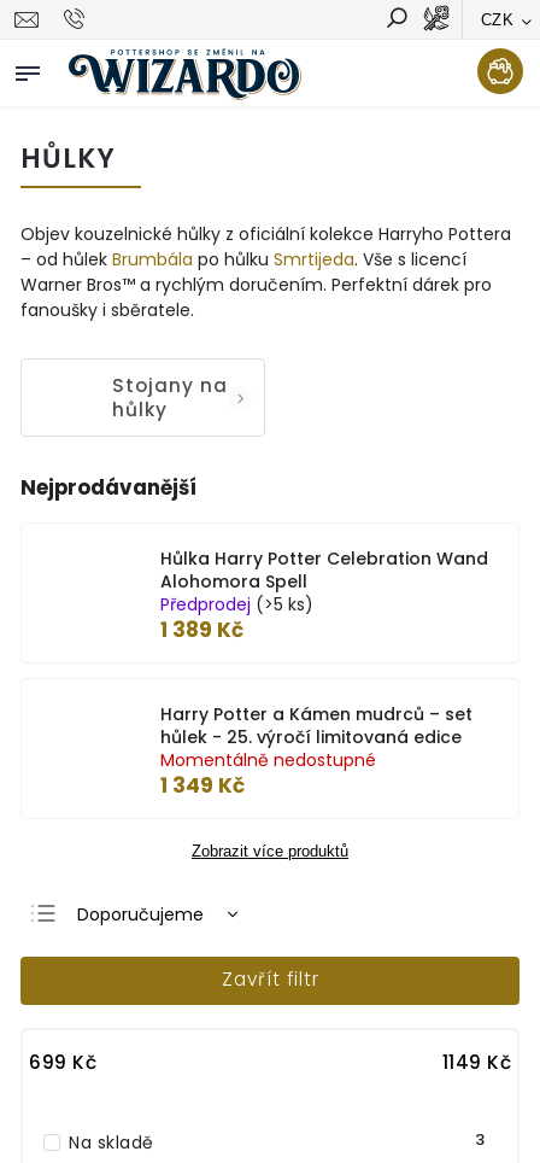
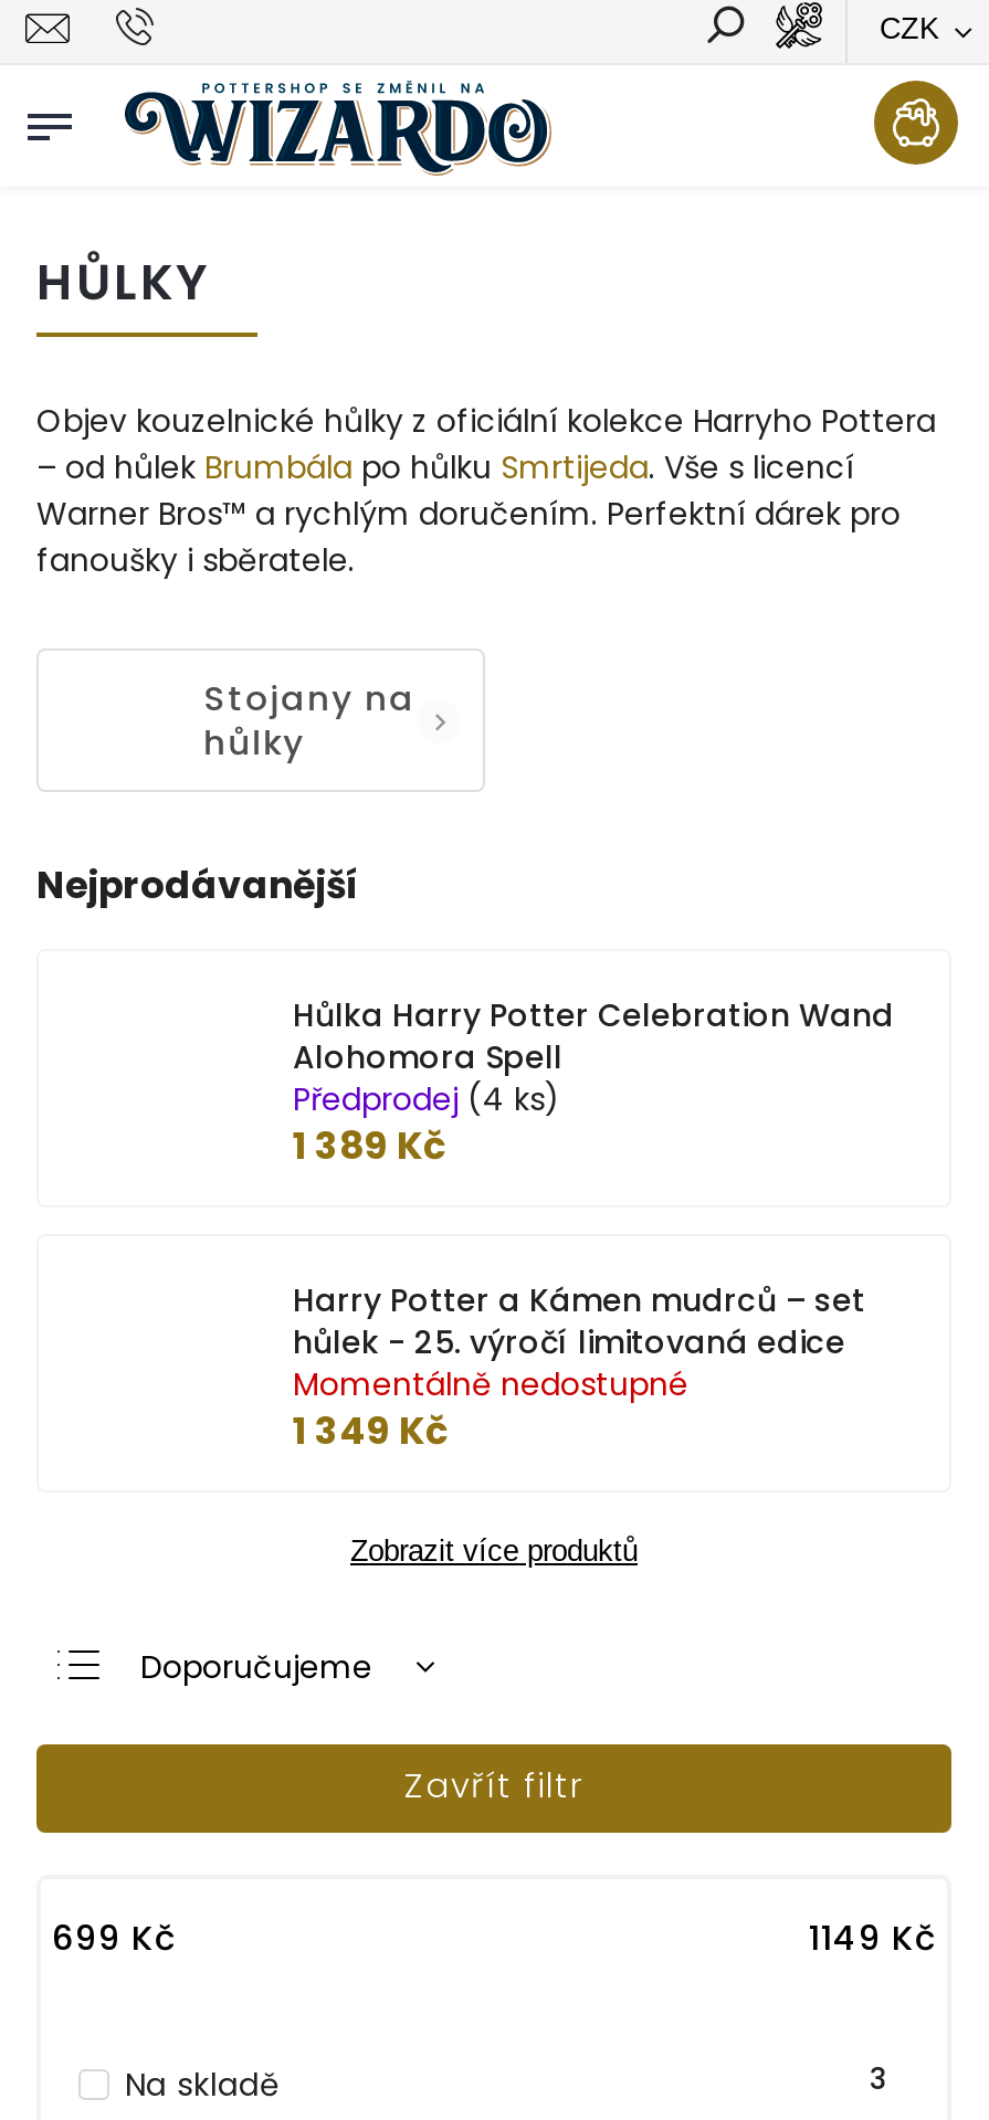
- Předprodej (>5 ks)
+ Předprodej (4 ks)
